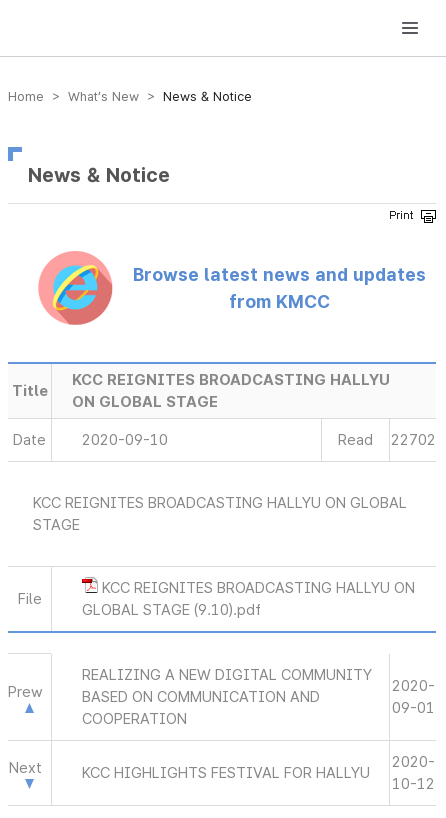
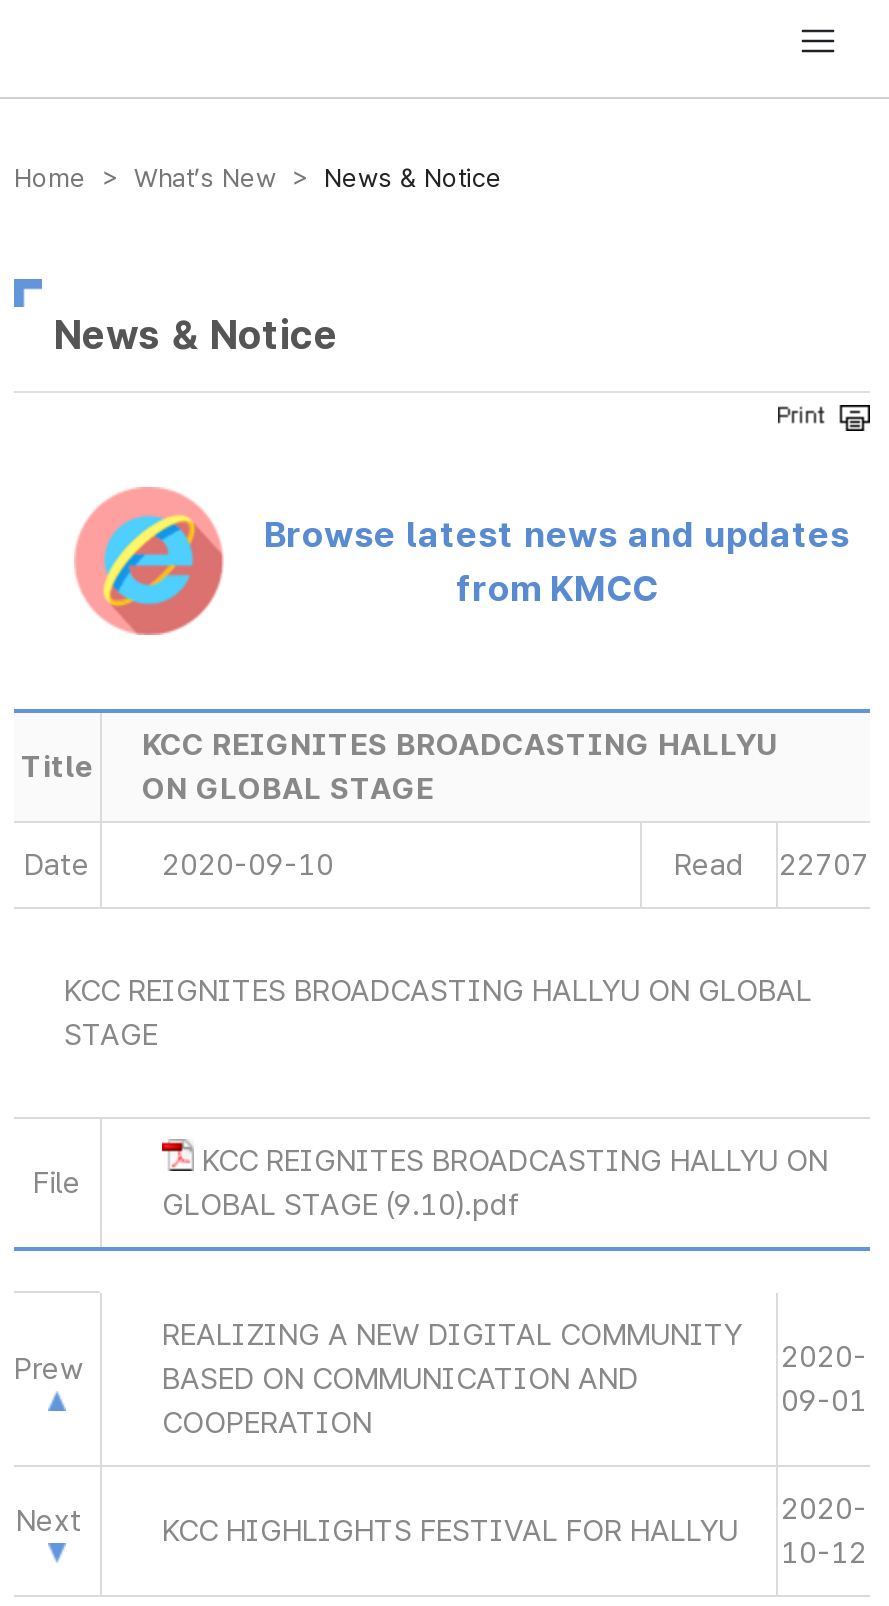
- Read 22702
+ Read 22707
